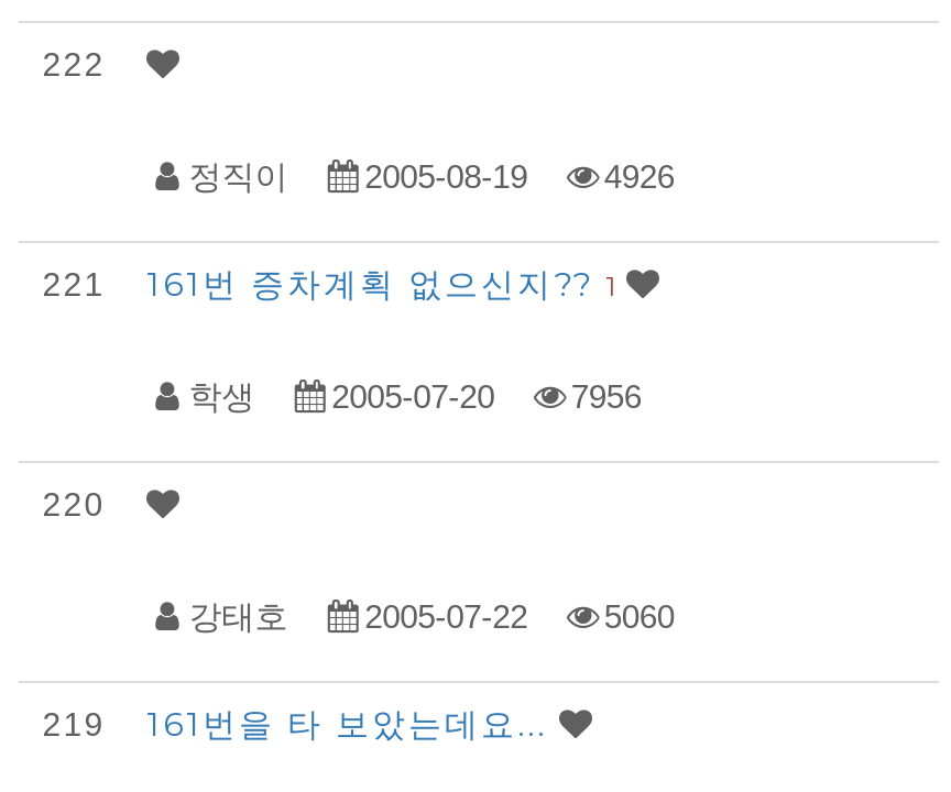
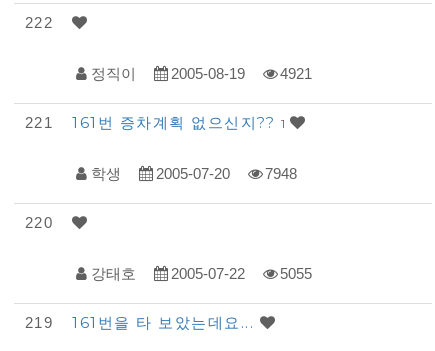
- 4926
+ 4921

- 7956
+ 7948

- 5060
+ 5055
